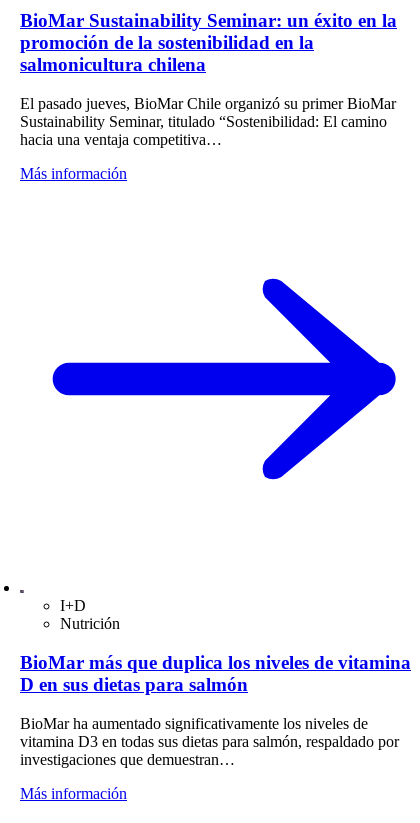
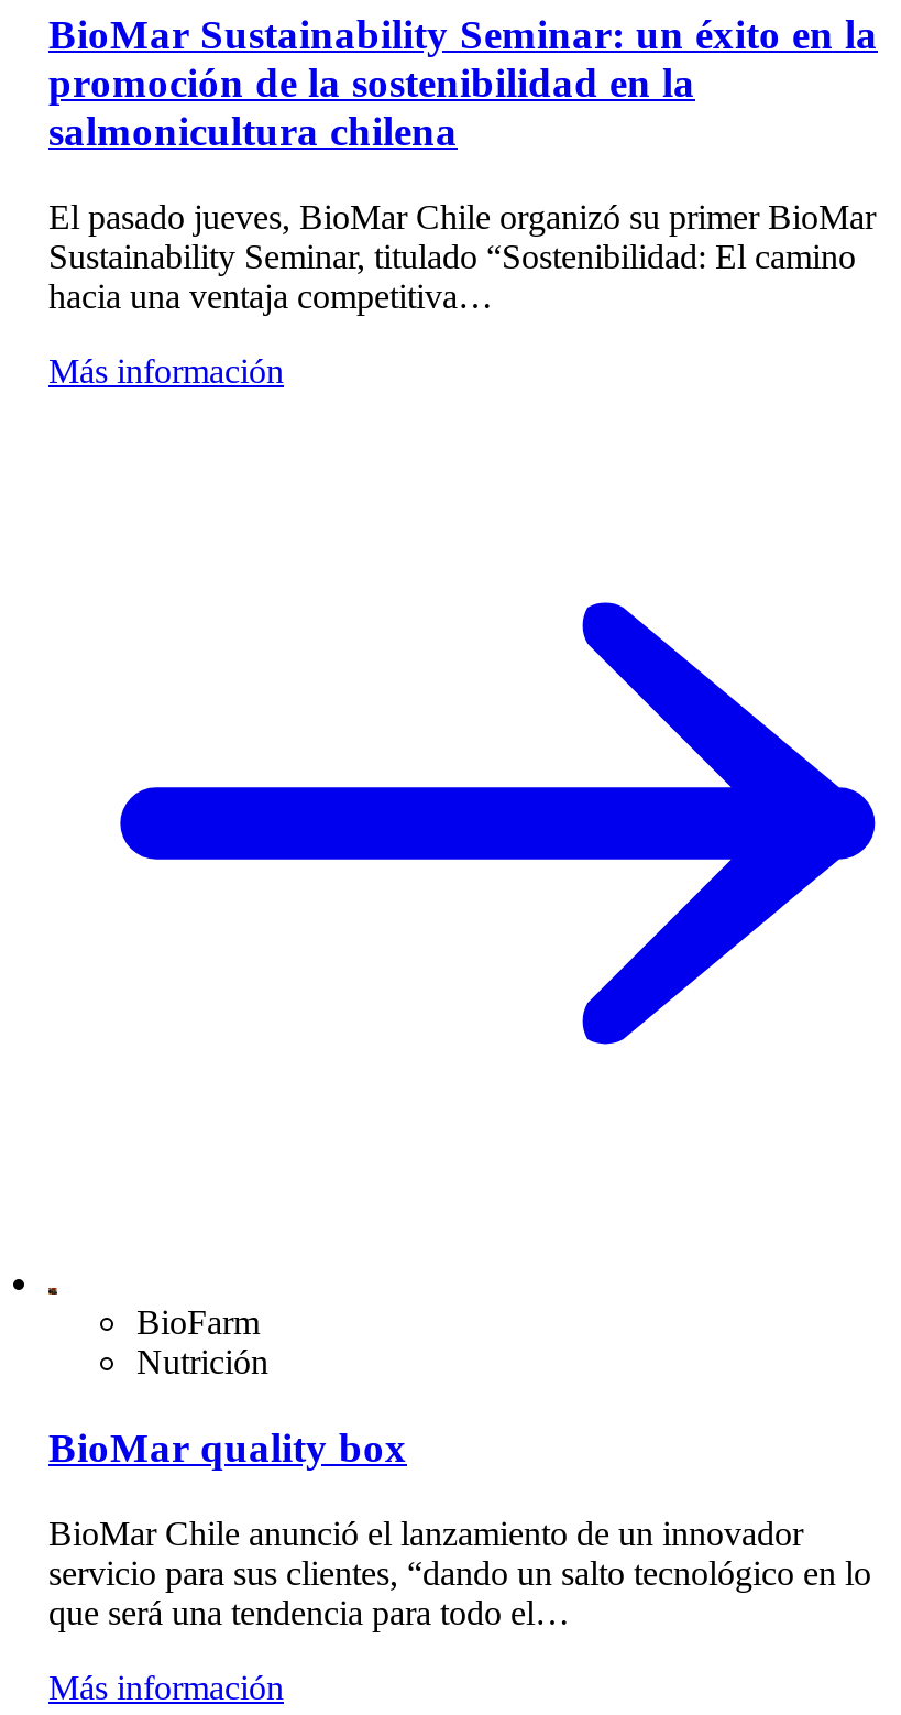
- I+D
+ BioFarm

- BioMar más que duplica los niveles de vitamina
- D en sus dietas para salmón
+ BioMar quality box

- BioMar ha aumentado significativamente los niveles de
- vitamina D3 en todas sus dietas para salmón, respaldado por
- investigaciones que demuestran…
+ BioMar Chile anunció el lanzamiento de un innovador
+ servicio para sus clientes, “dando un salto tecnológico en lo
+ que será una tendencia para todo el…
